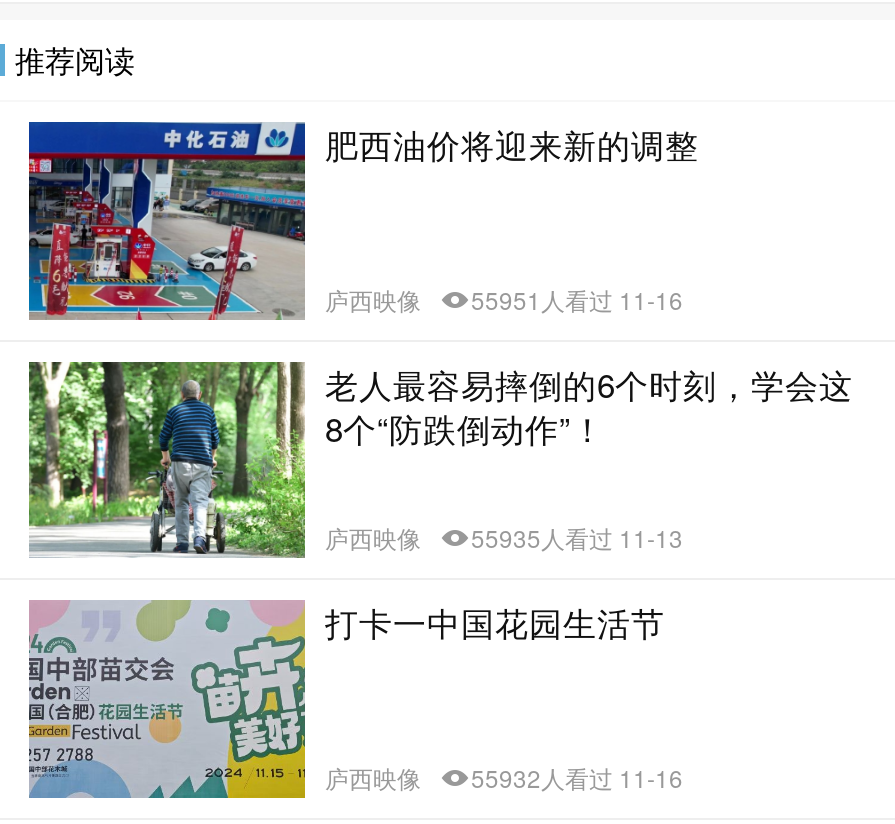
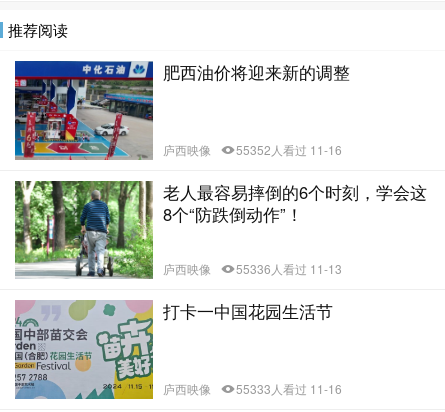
- 庐西映像 55951人看过 11-16
+ 庐西映像 55352人看过 11-16

- 庐西映像 55935人看过 11-13
+ 庐西映像 55336人看过 11-13

- 庐西映像 55932人看过 11-16
+ 庐西映像 55333人看过 11-16
